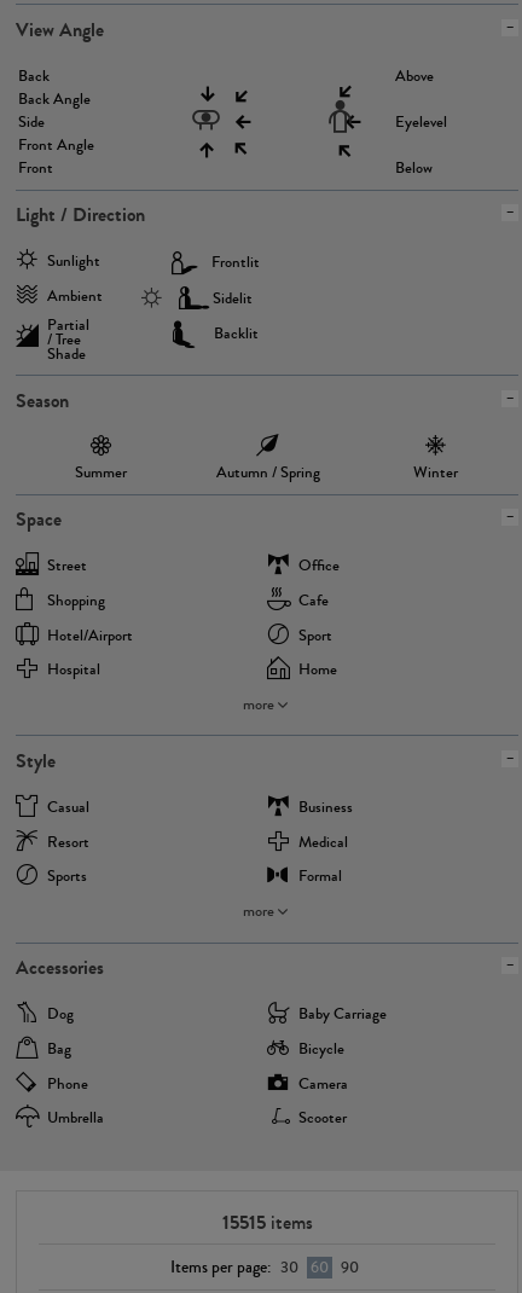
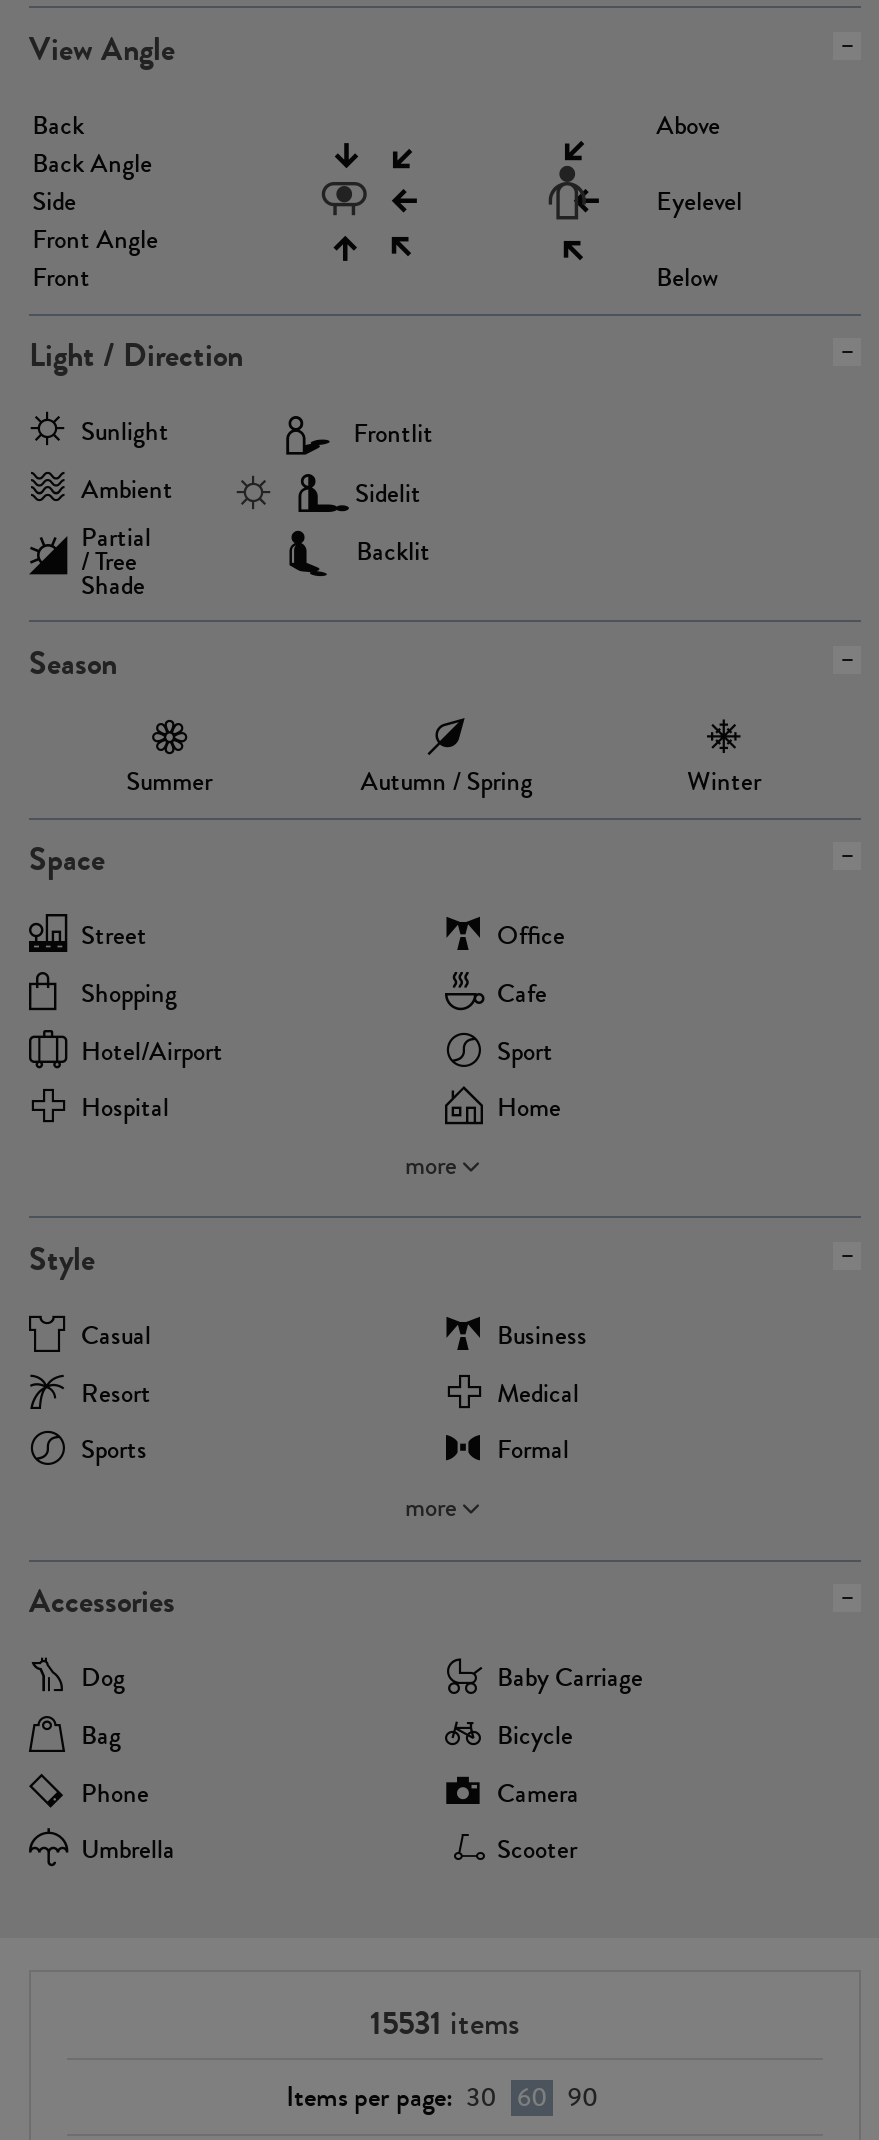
- 15515 items
+ 15531 items
